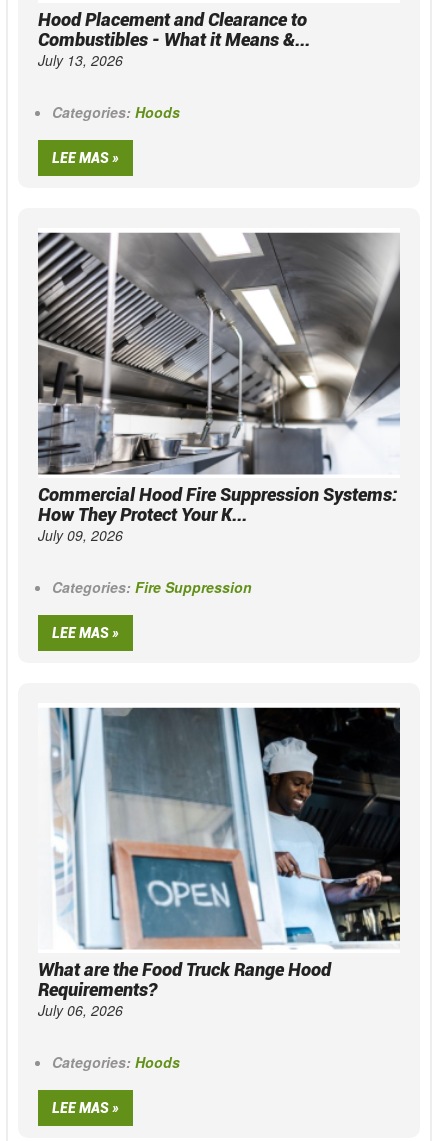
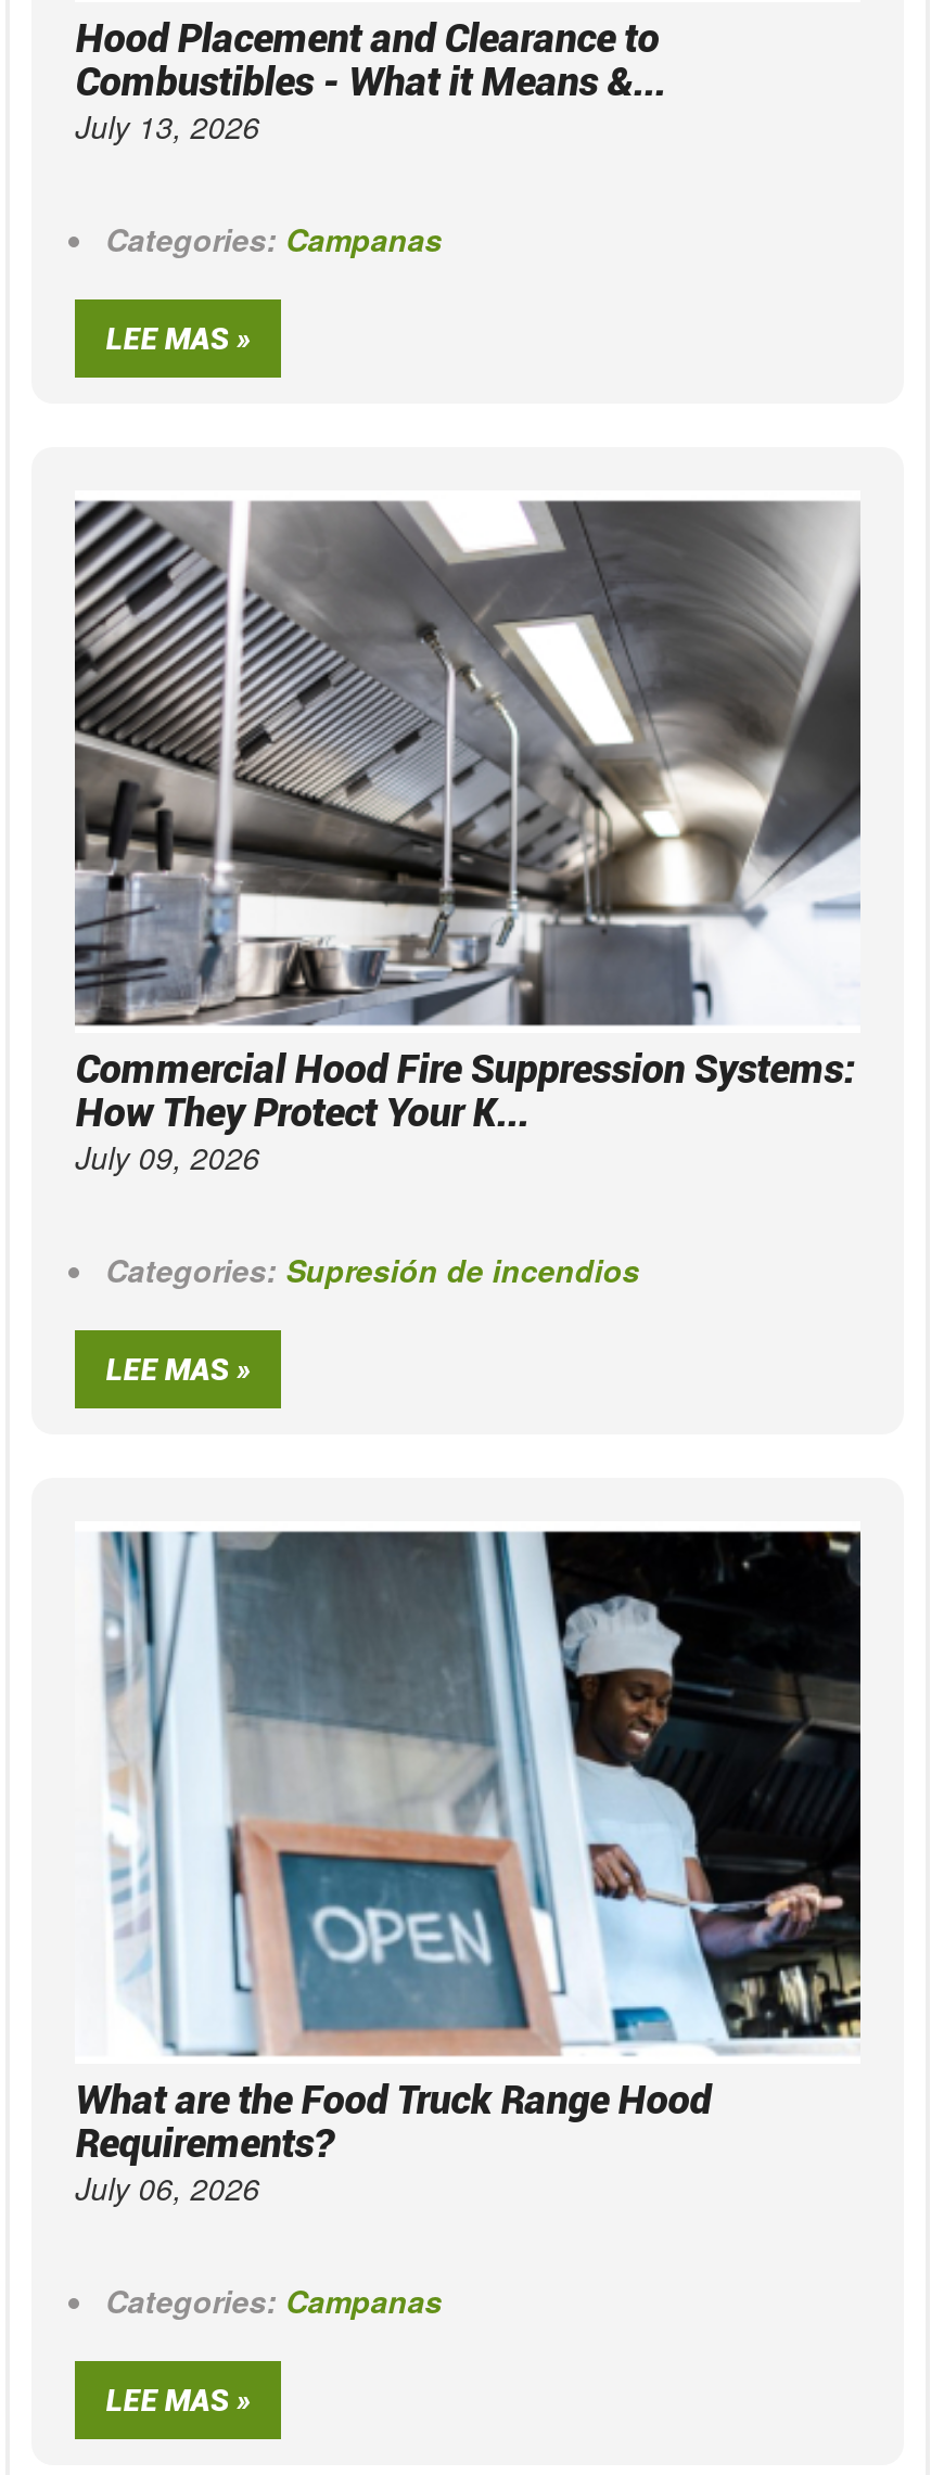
- Categories: Hoods
+ Categories: Campanas

- Categories: Fire Suppression
+ Categories: Supresión de incendios

- Categories: Hoods
+ Categories: Campanas
